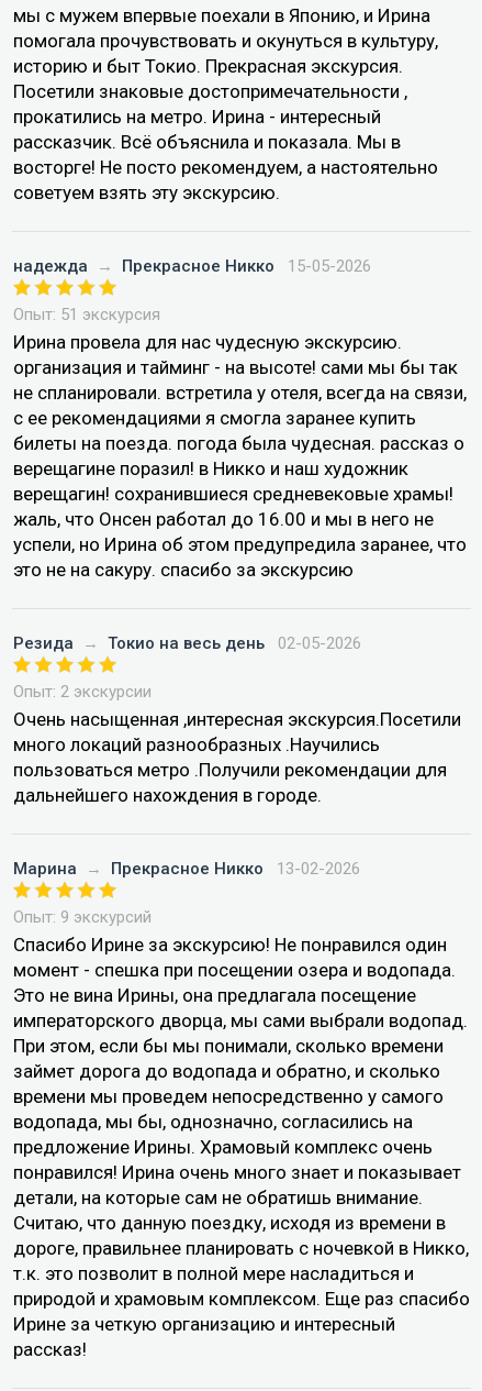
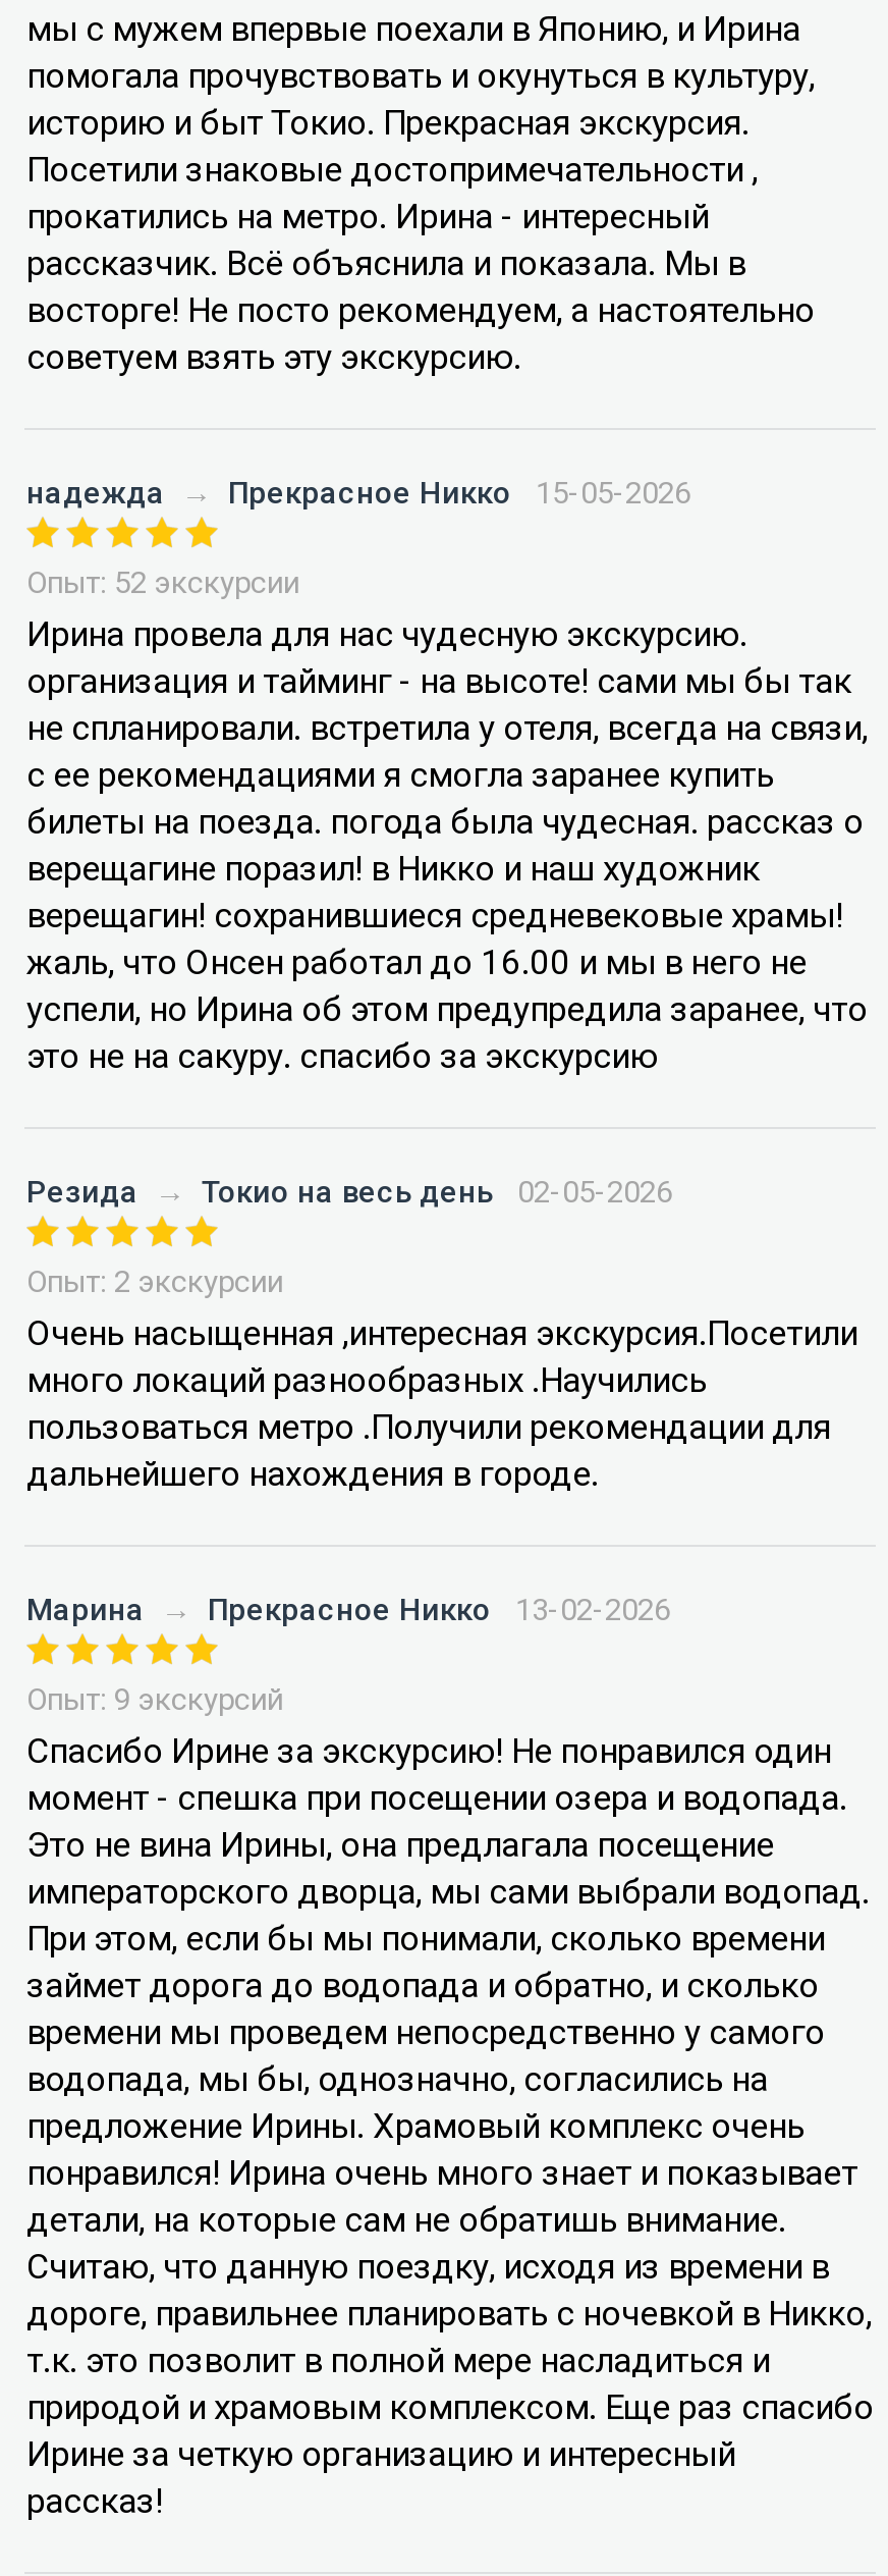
- Опыт: 51 экскурсия
+ Опыт: 52 экскурсии
